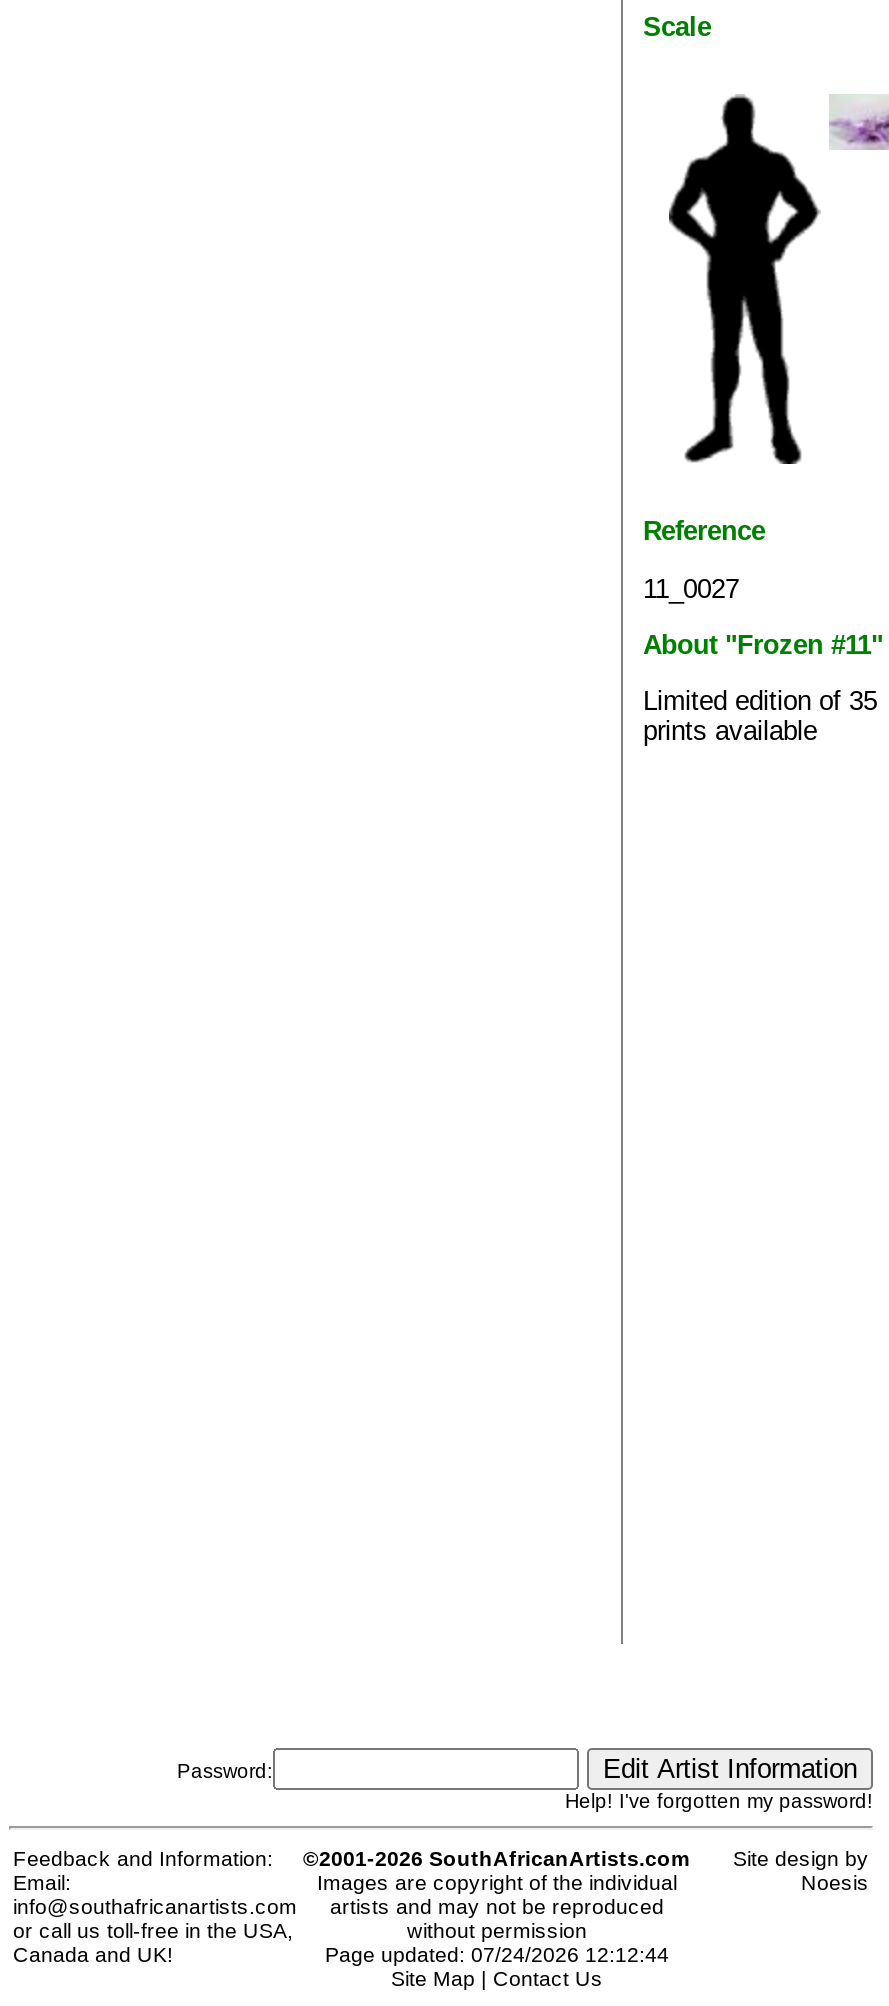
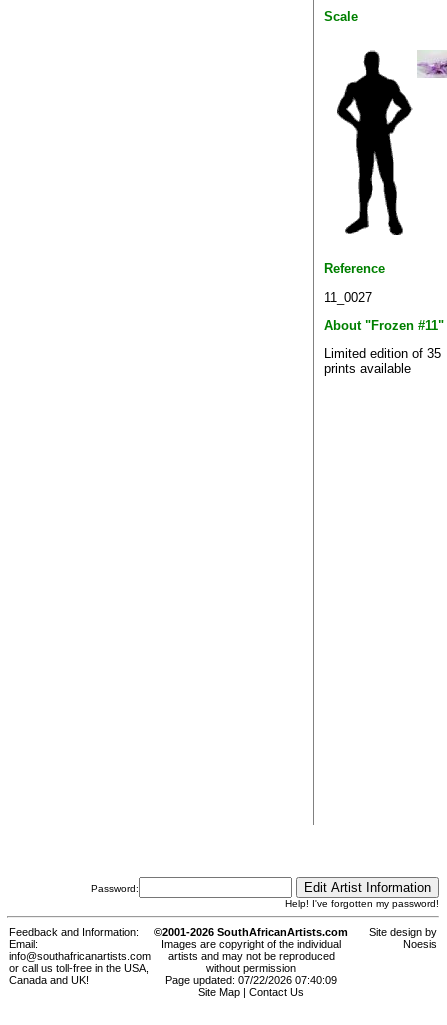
- Page updated: 07/24/2026 12:12:44
+ Page updated: 07/22/2026 07:40:09
